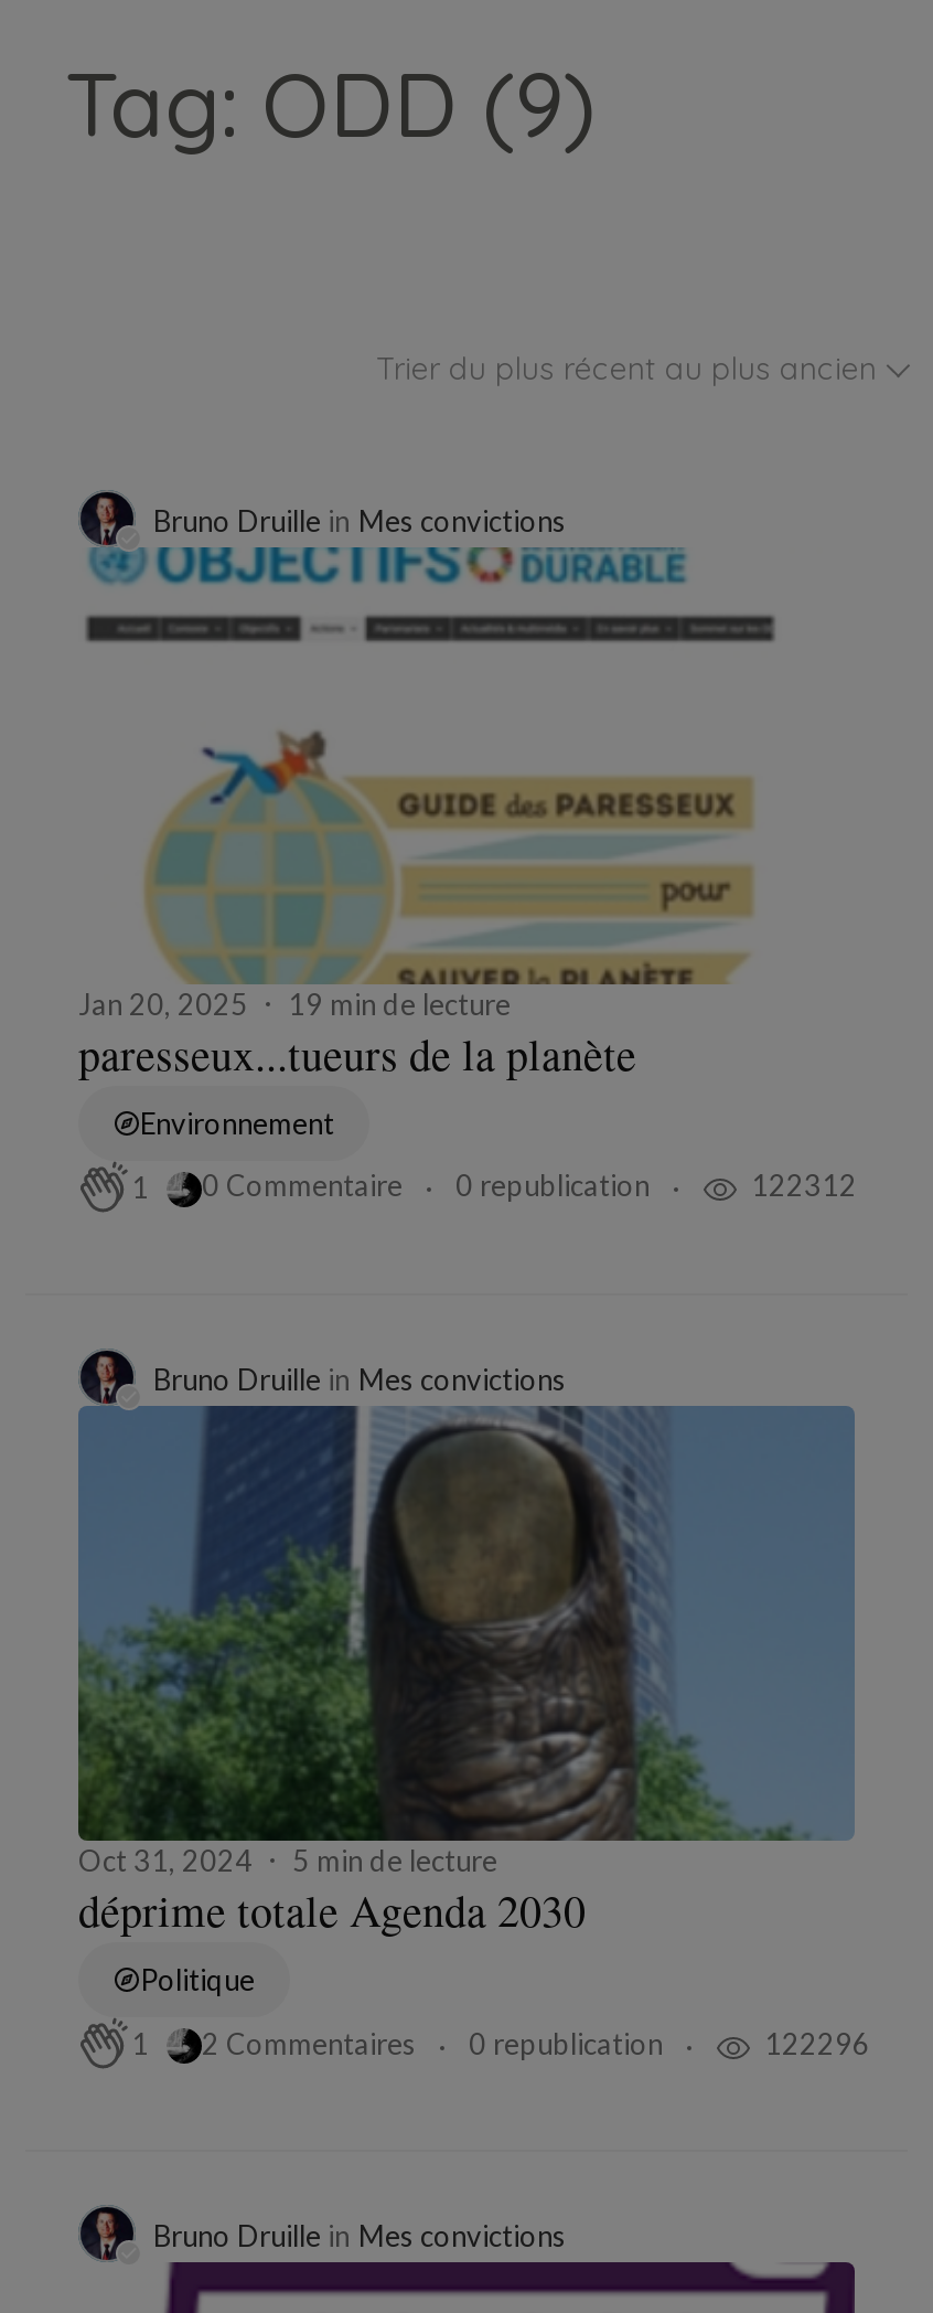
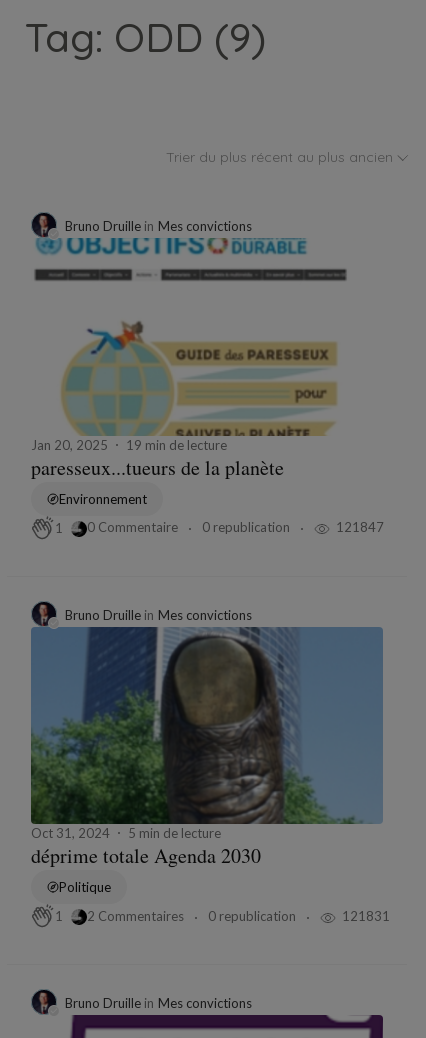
- 122312
+ 121847

- 122296
+ 121831
